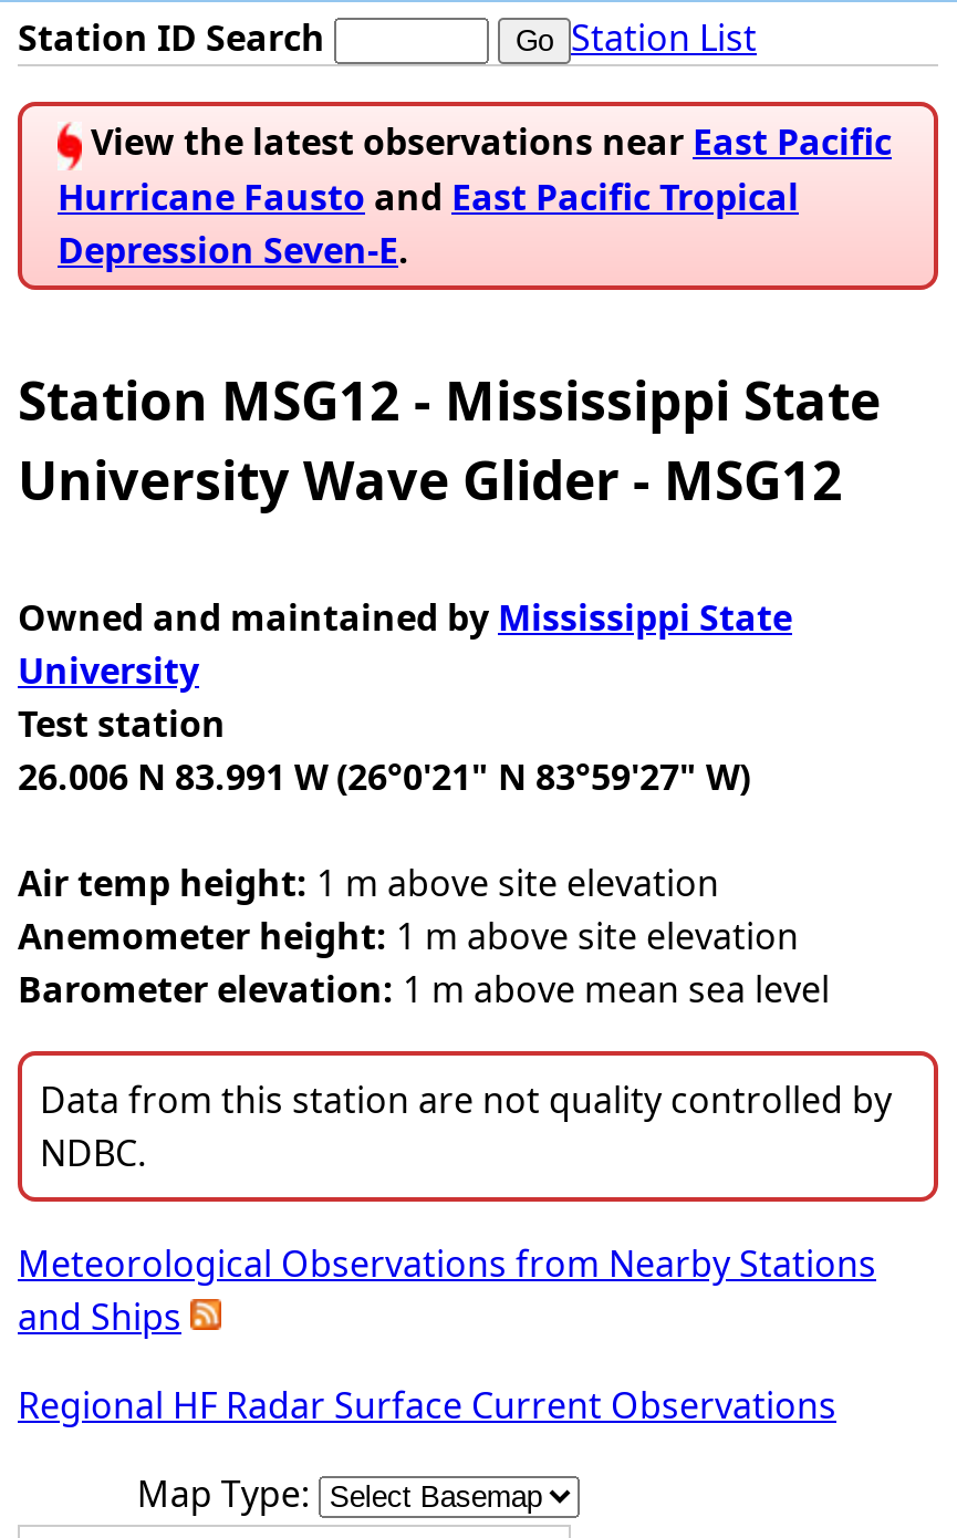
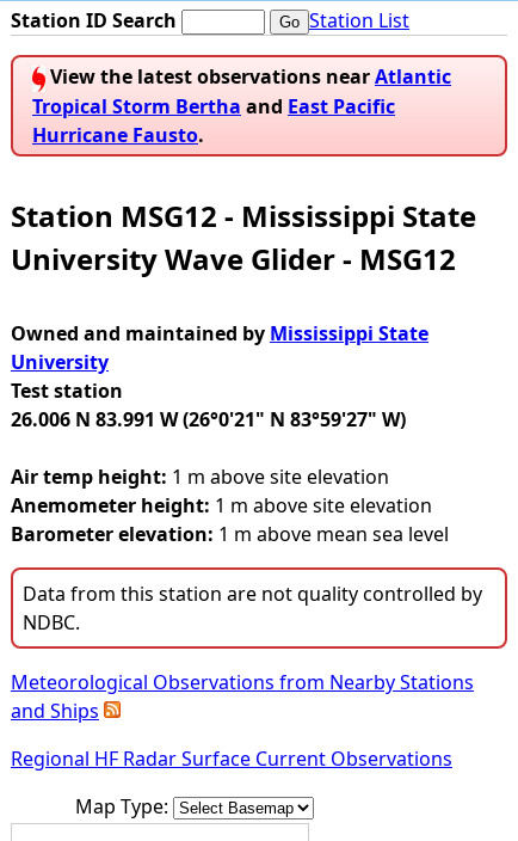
- View the latest observations near East Pacific
- Hurricane Fausto and East Pacific Tropical
- Depression Seven-E.
+ View the latest observations near Atlantic
+ Tropical Storm Bertha and East Pacific
+ Hurricane Fausto.
